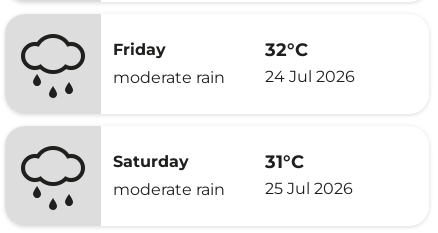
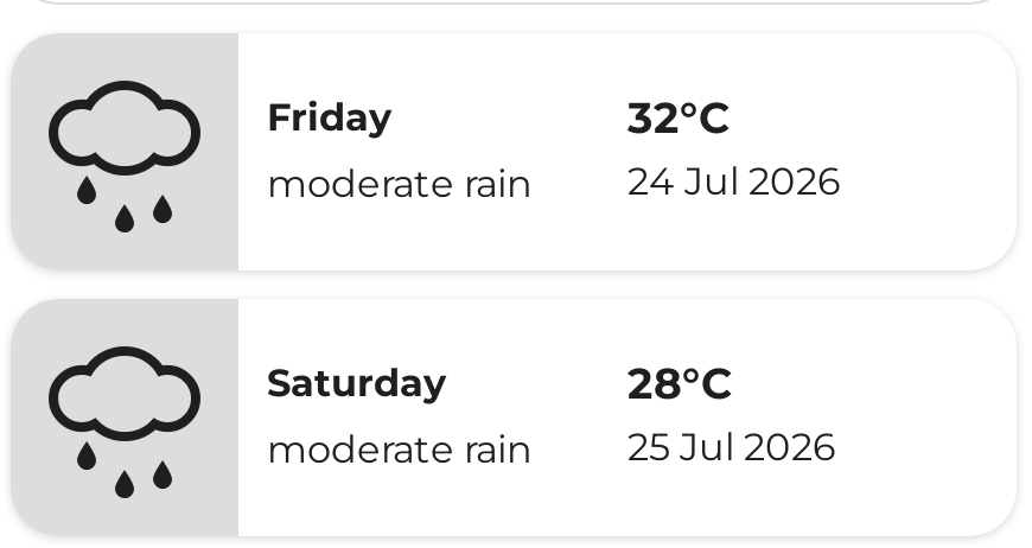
- 31°C
+ 28°C
